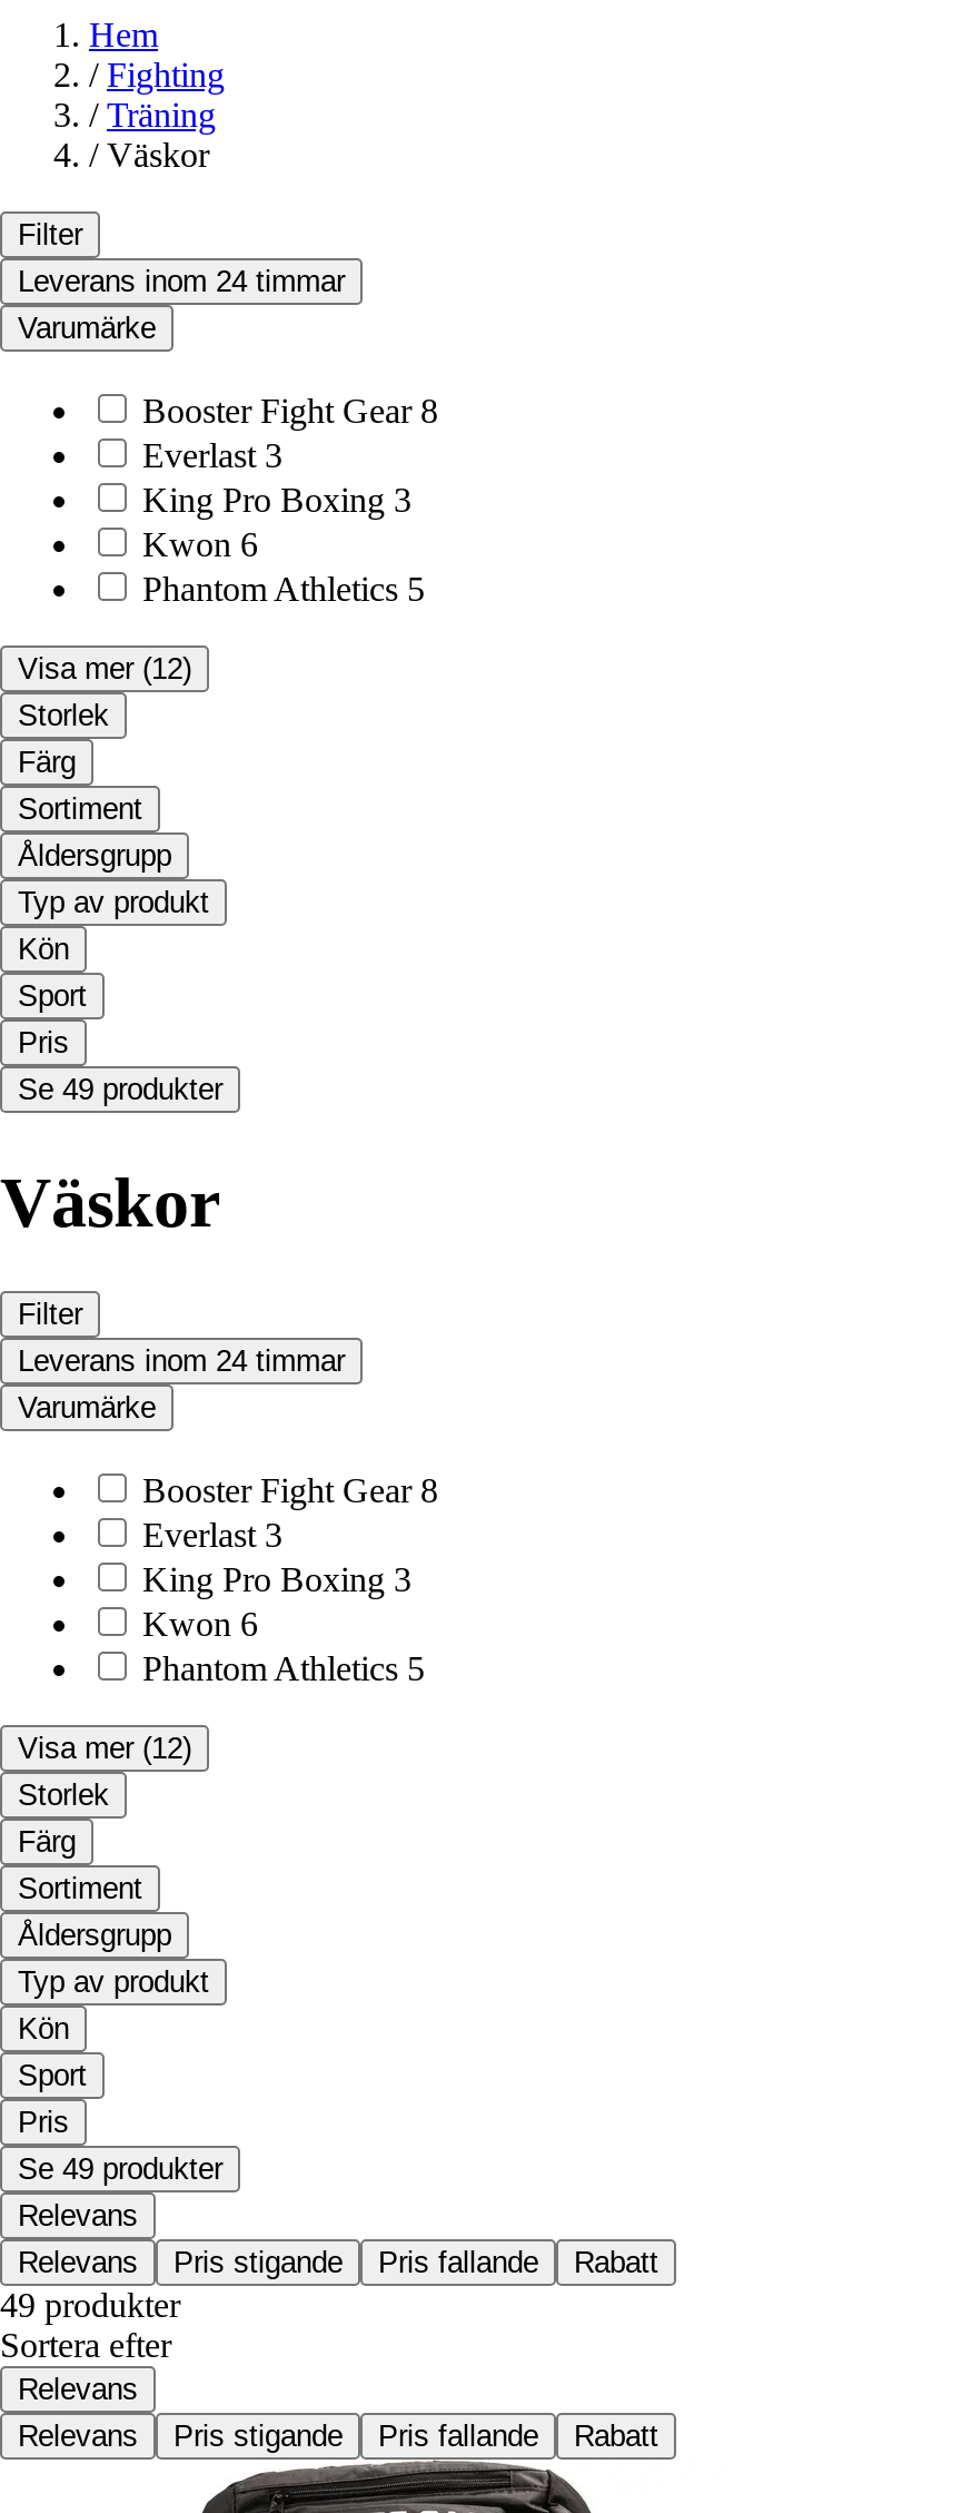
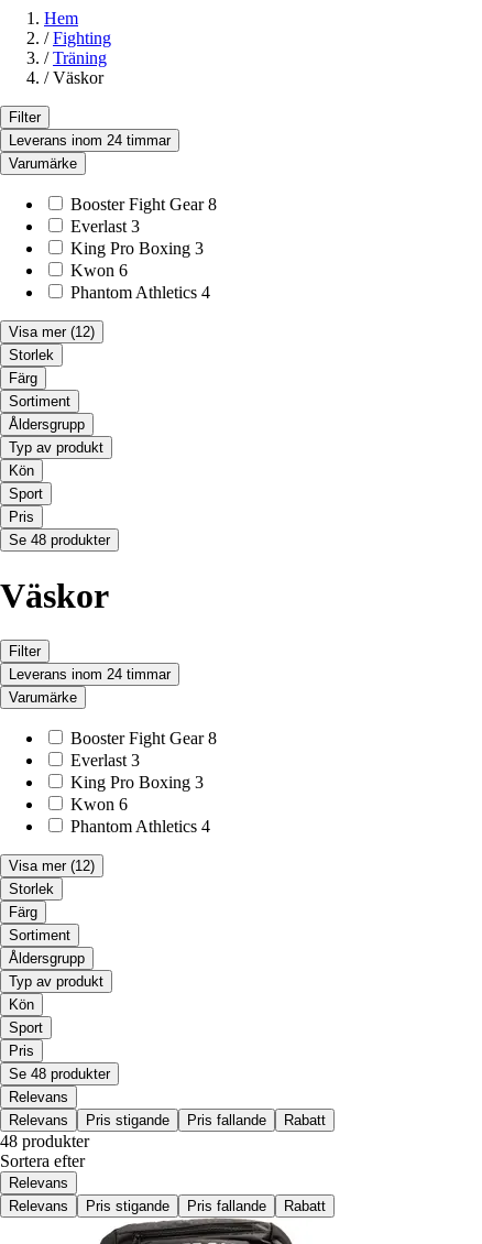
- Phantom Athletics 5
+ Phantom Athletics 4

- Se 49 produkter
+ Se 48 produkter

- Phantom Athletics 5
+ Phantom Athletics 4

- Se 49 produkter
+ Se 48 produkter

- 49 produkter
+ 48 produkter
